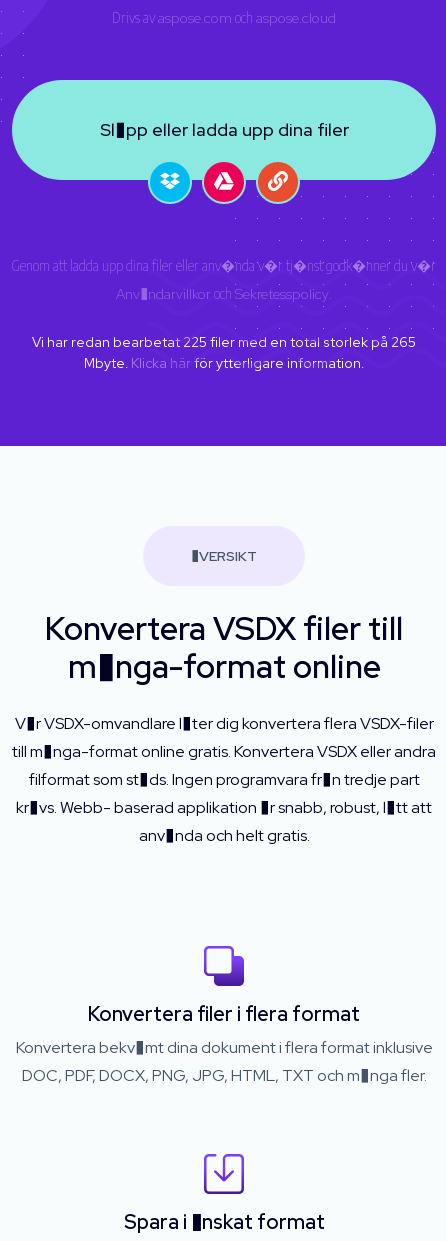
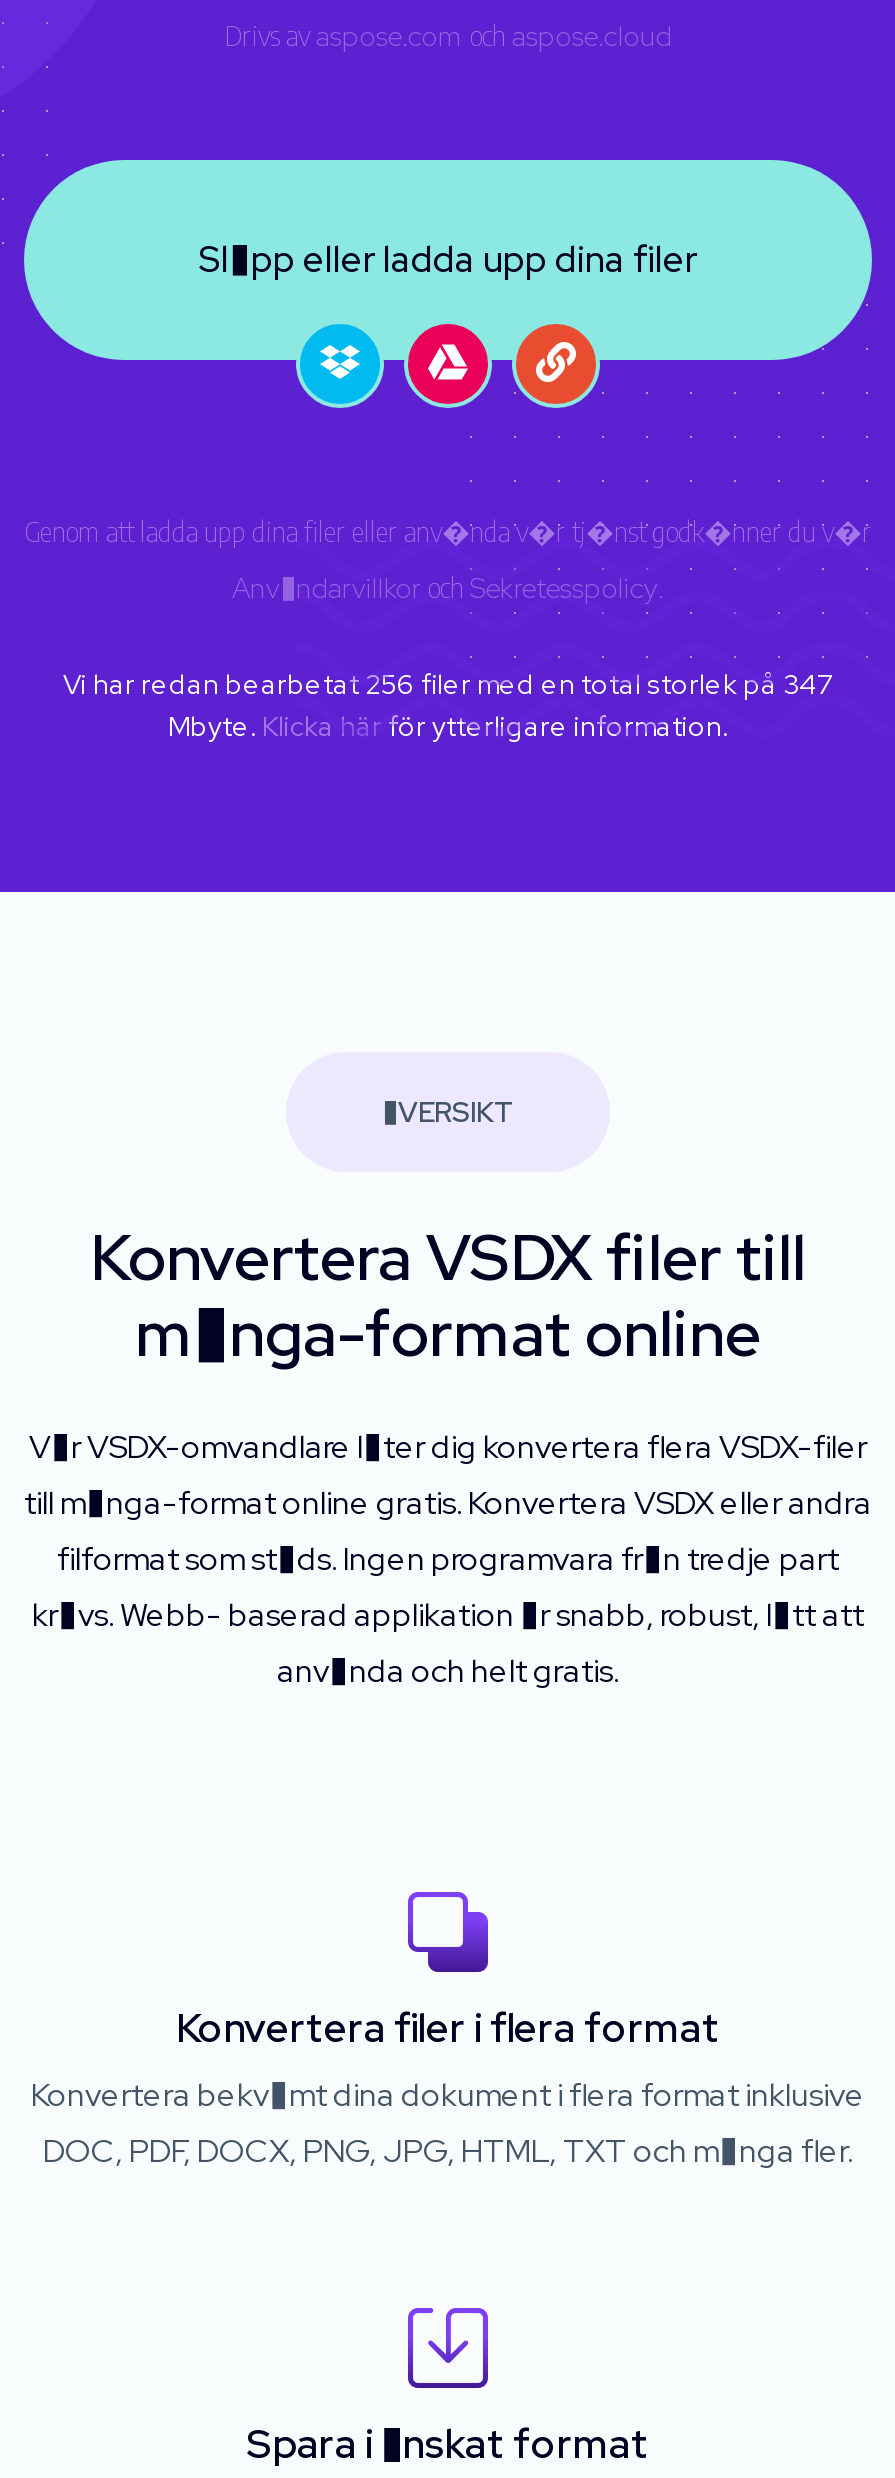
- Vi har redan bearbetat 225 filer med en total storlek på 265
+ Vi har redan bearbetat 256 filer med en total storlek på 347
